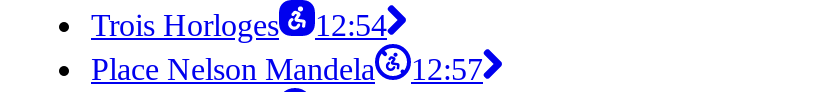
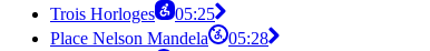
- Trois Horloges 12:54
+ Trois Horloges 05:25

- Place Nelson Mandela 12:57
+ Place Nelson Mandela 05:28
